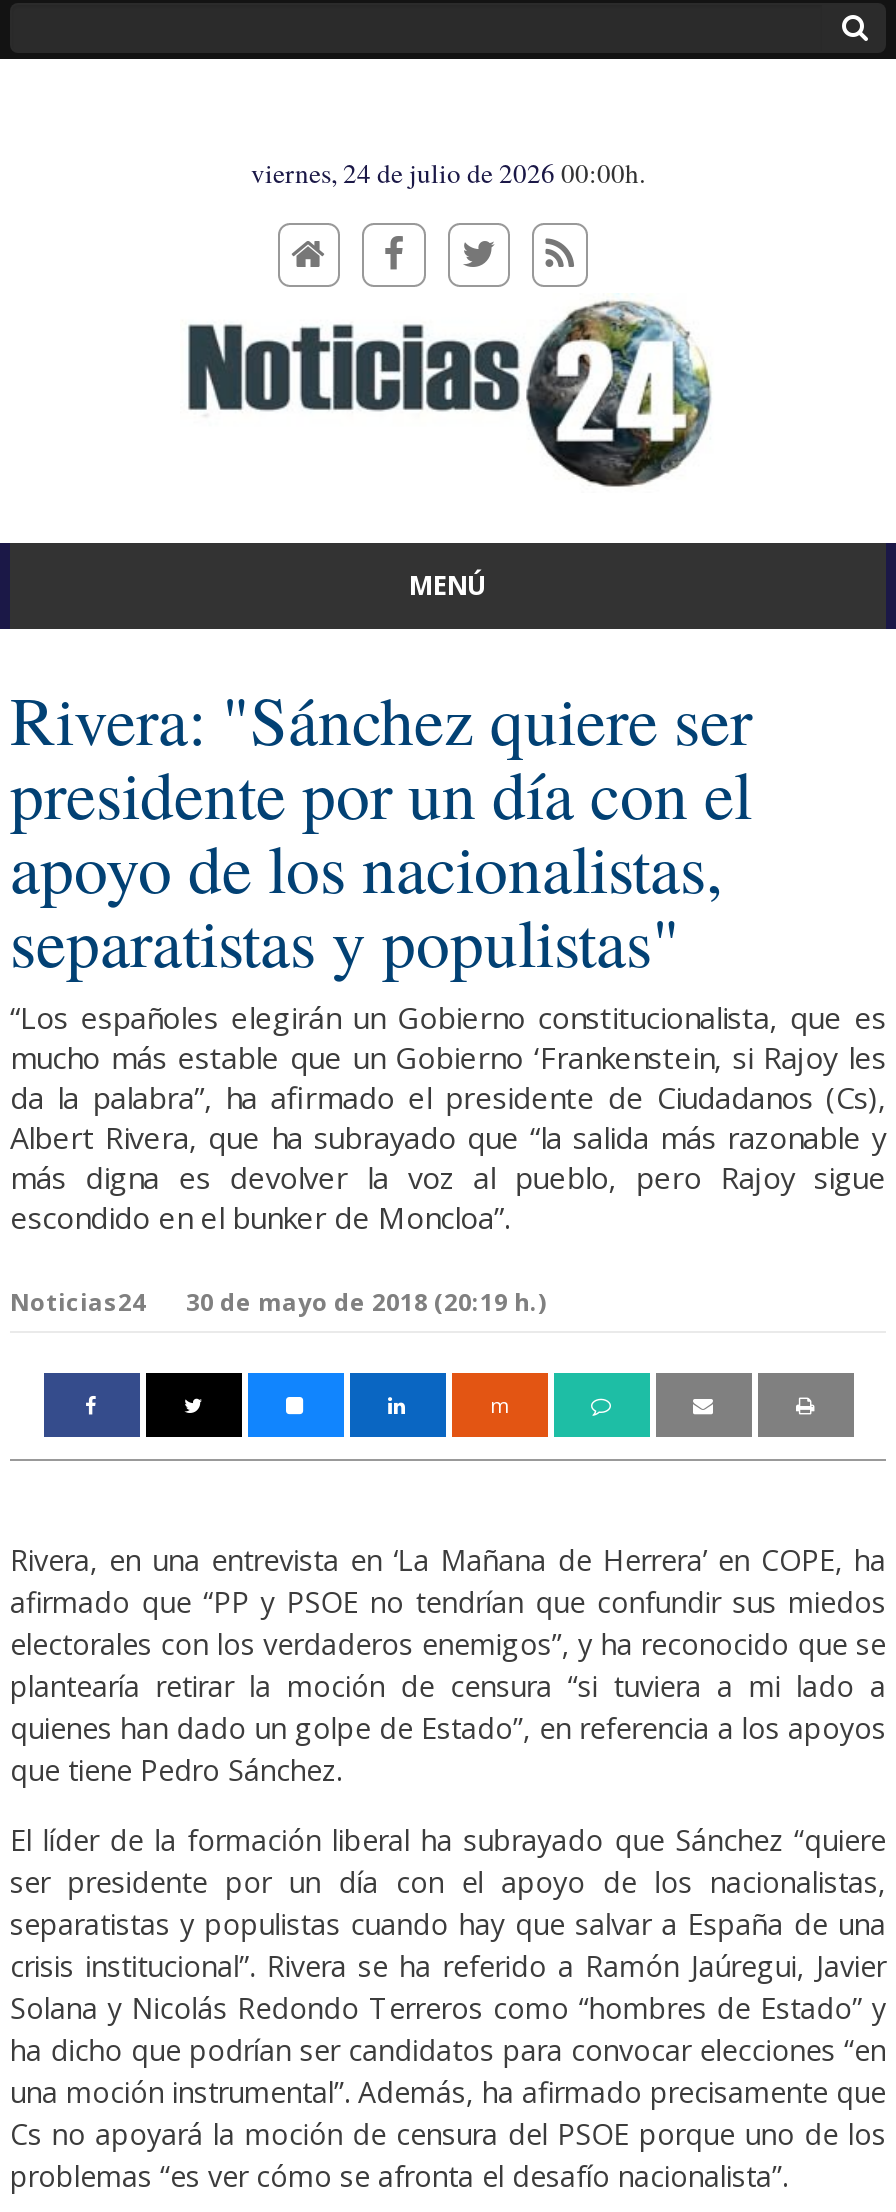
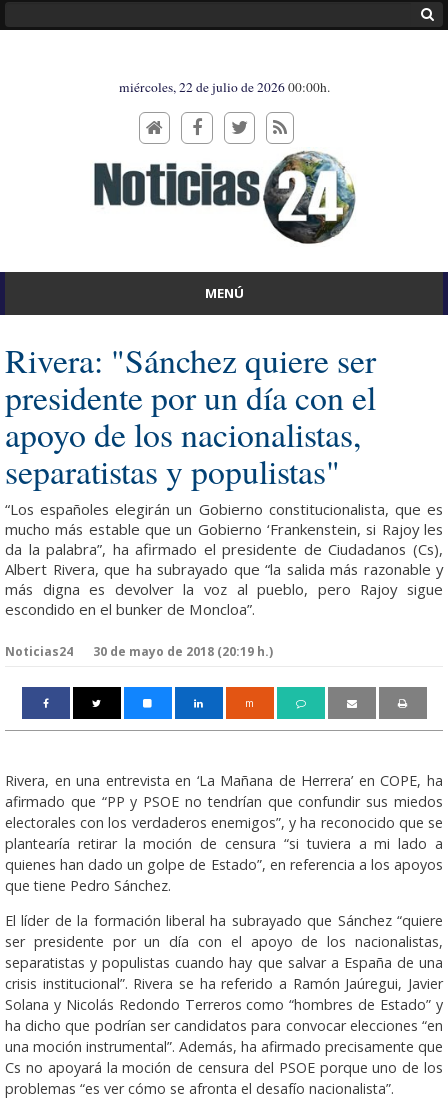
- viernes, 24 de julio de 2026 00:00h.
+ miércoles, 22 de julio de 2026 00:00h.
